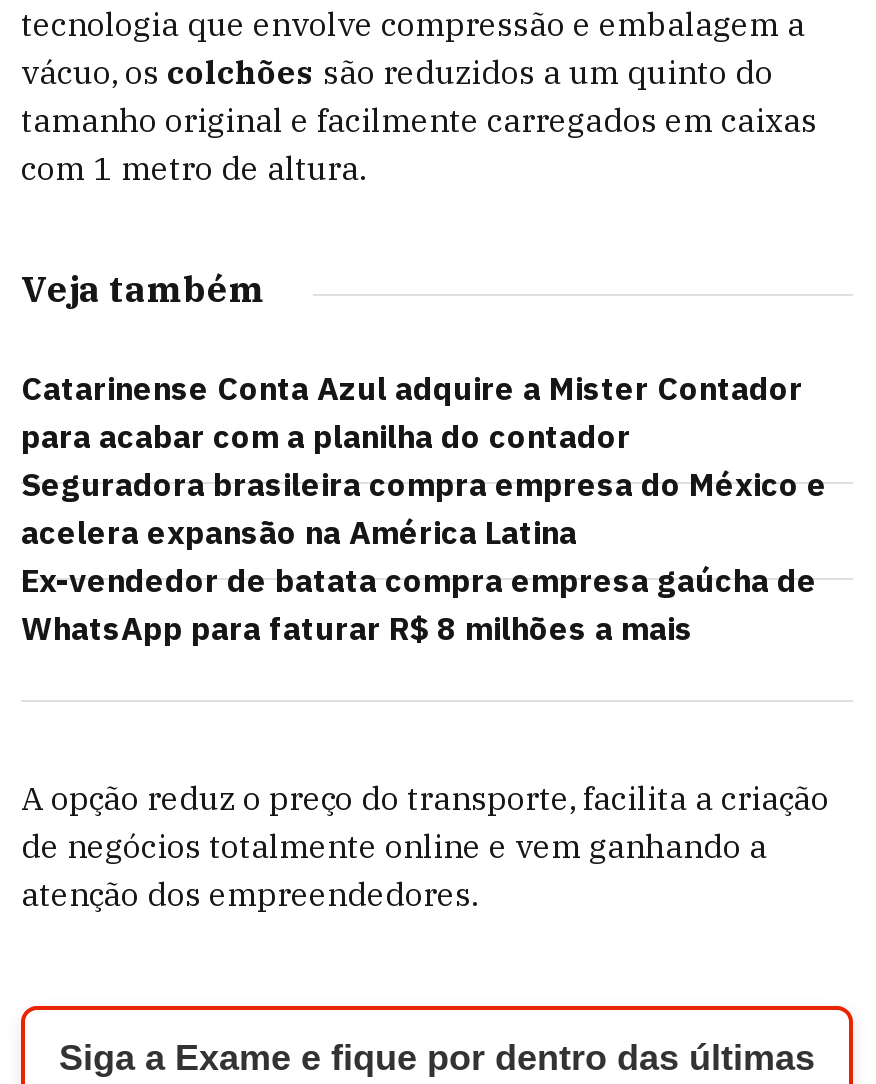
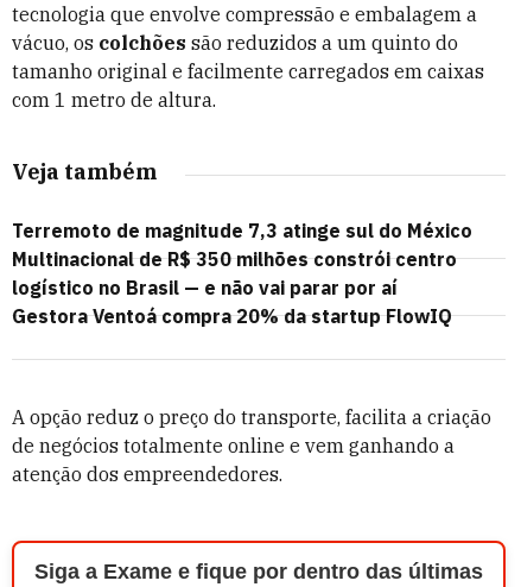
- Catarinense Conta Azul adquire a Mister Contador
- para acabar com a planilha do contador
- Seguradora brasileira compra empresa do México e
- acelera expansão na América Latina
- Ex-vendedor de batata compra empresa gaúcha de
- WhatsApp para faturar R$ 8 milhões a mais
+ Terremoto de magnitude 7,3 atinge sul do México
+ Multinacional de R$ 350 milhões constrói centro
+ logístico no Brasil — e não vai parar por aí
+ Gestora Ventoá compra 20% da startup FlowIQ
